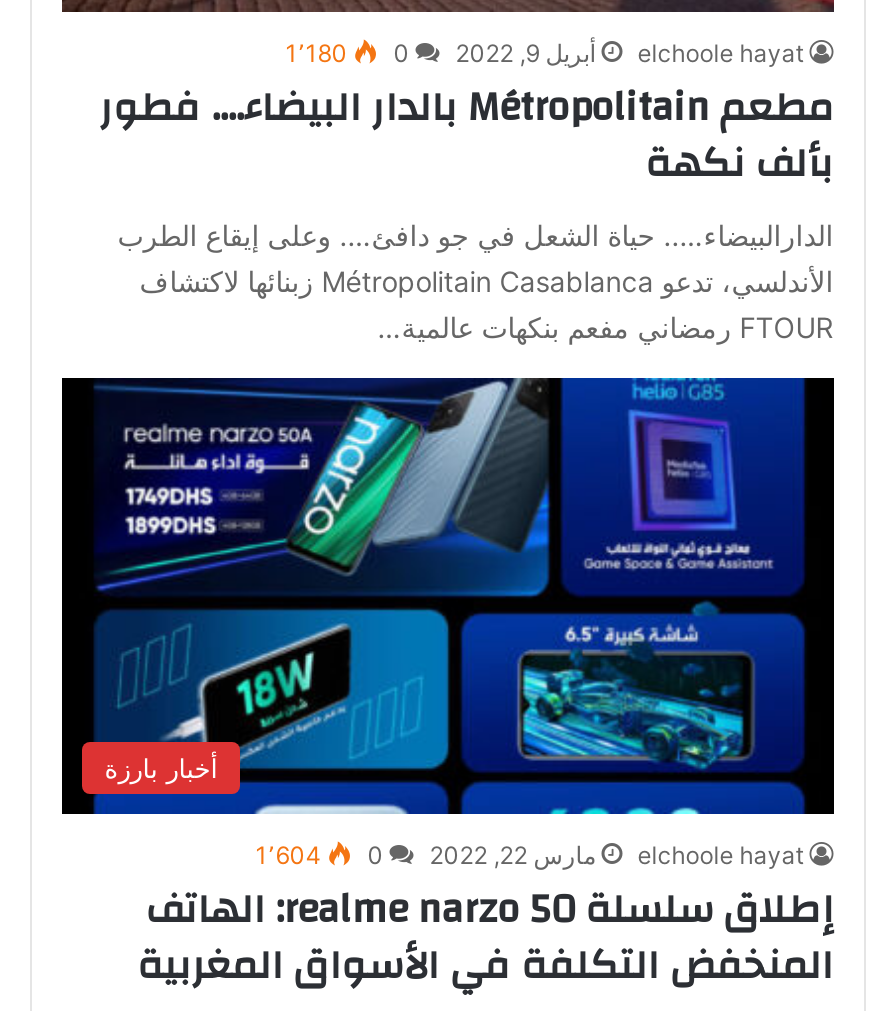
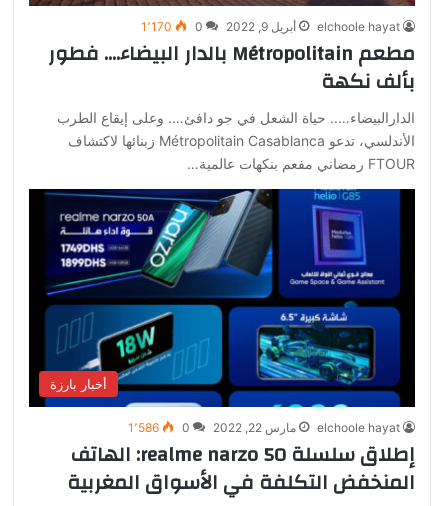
- 1٬180 0
+ 1٬170 0

- 1٬604 0
+ 1٬586 0
